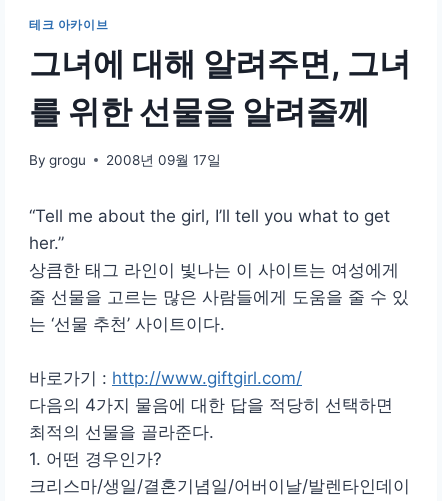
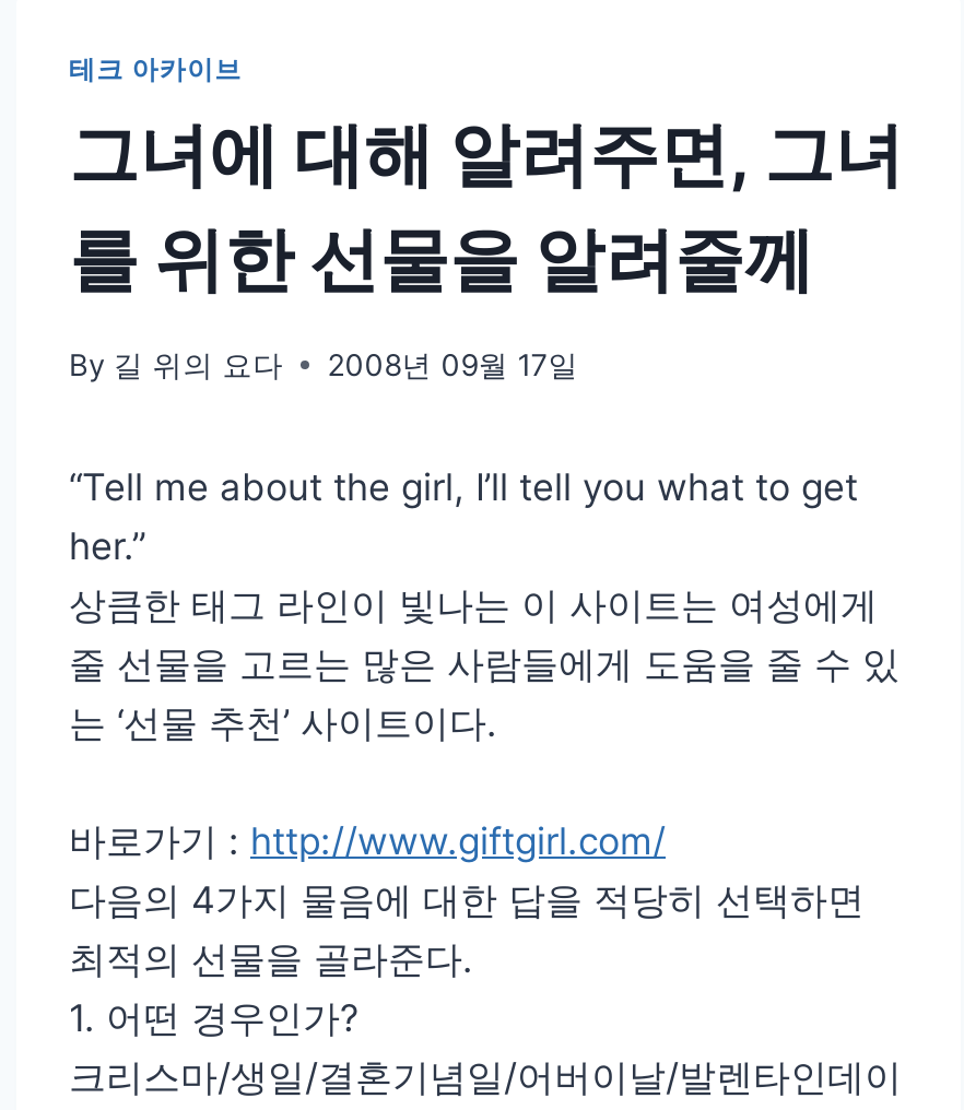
- By grogu
+ By 길 위의 요다
